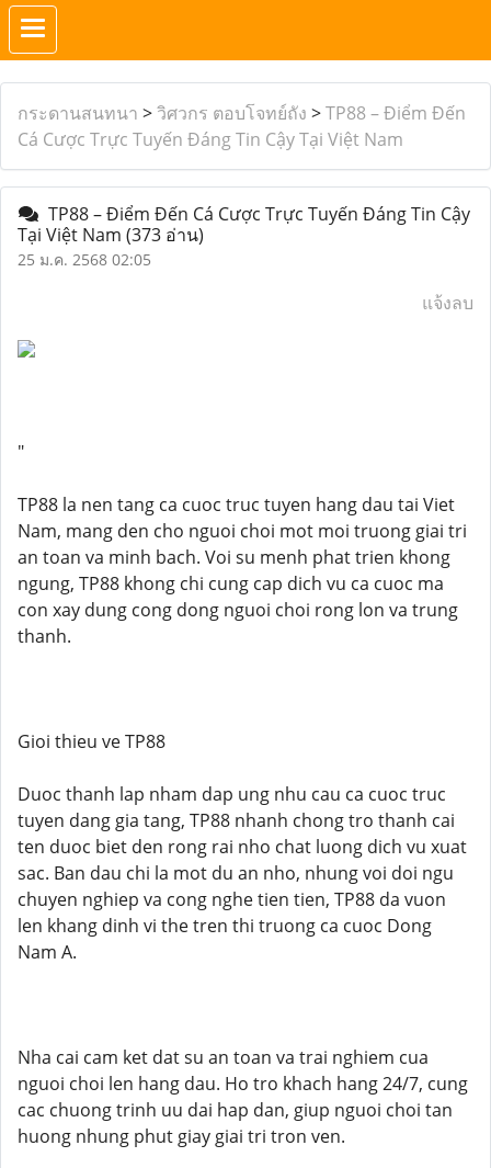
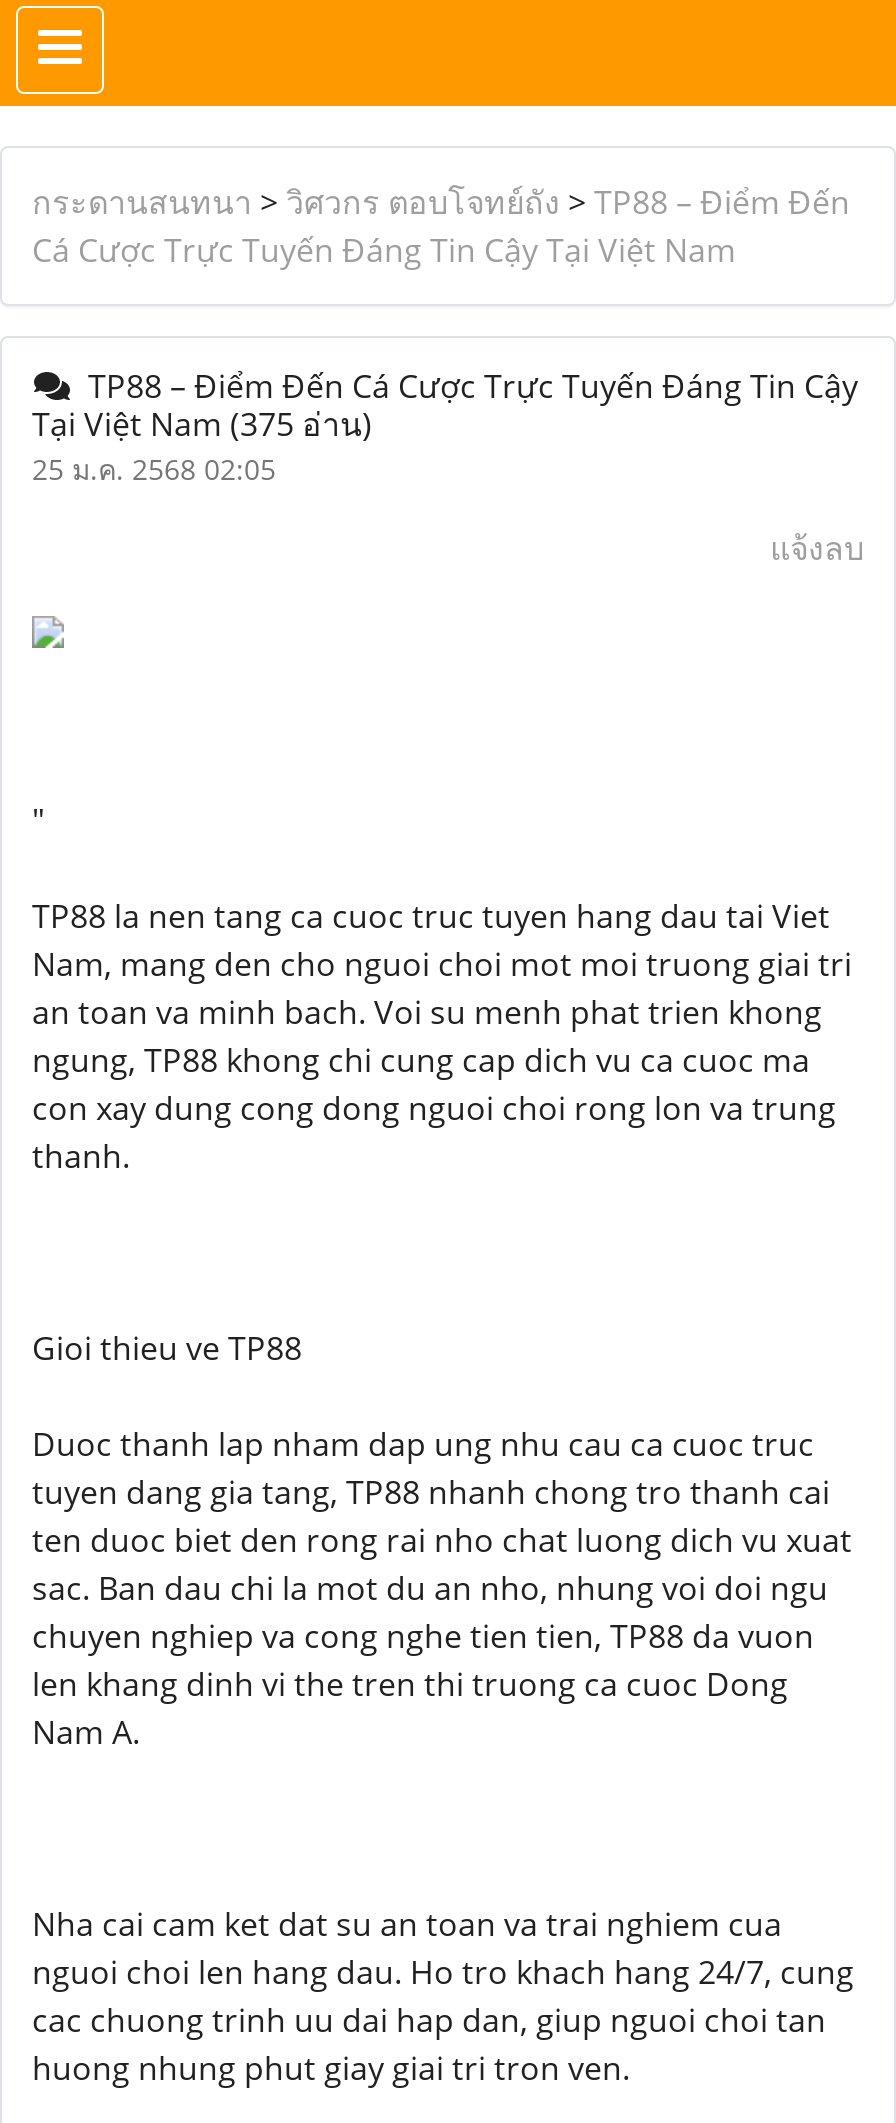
- Tại Việt Nam (373 อ่าน)
+ Tại Việt Nam (375 อ่าน)
